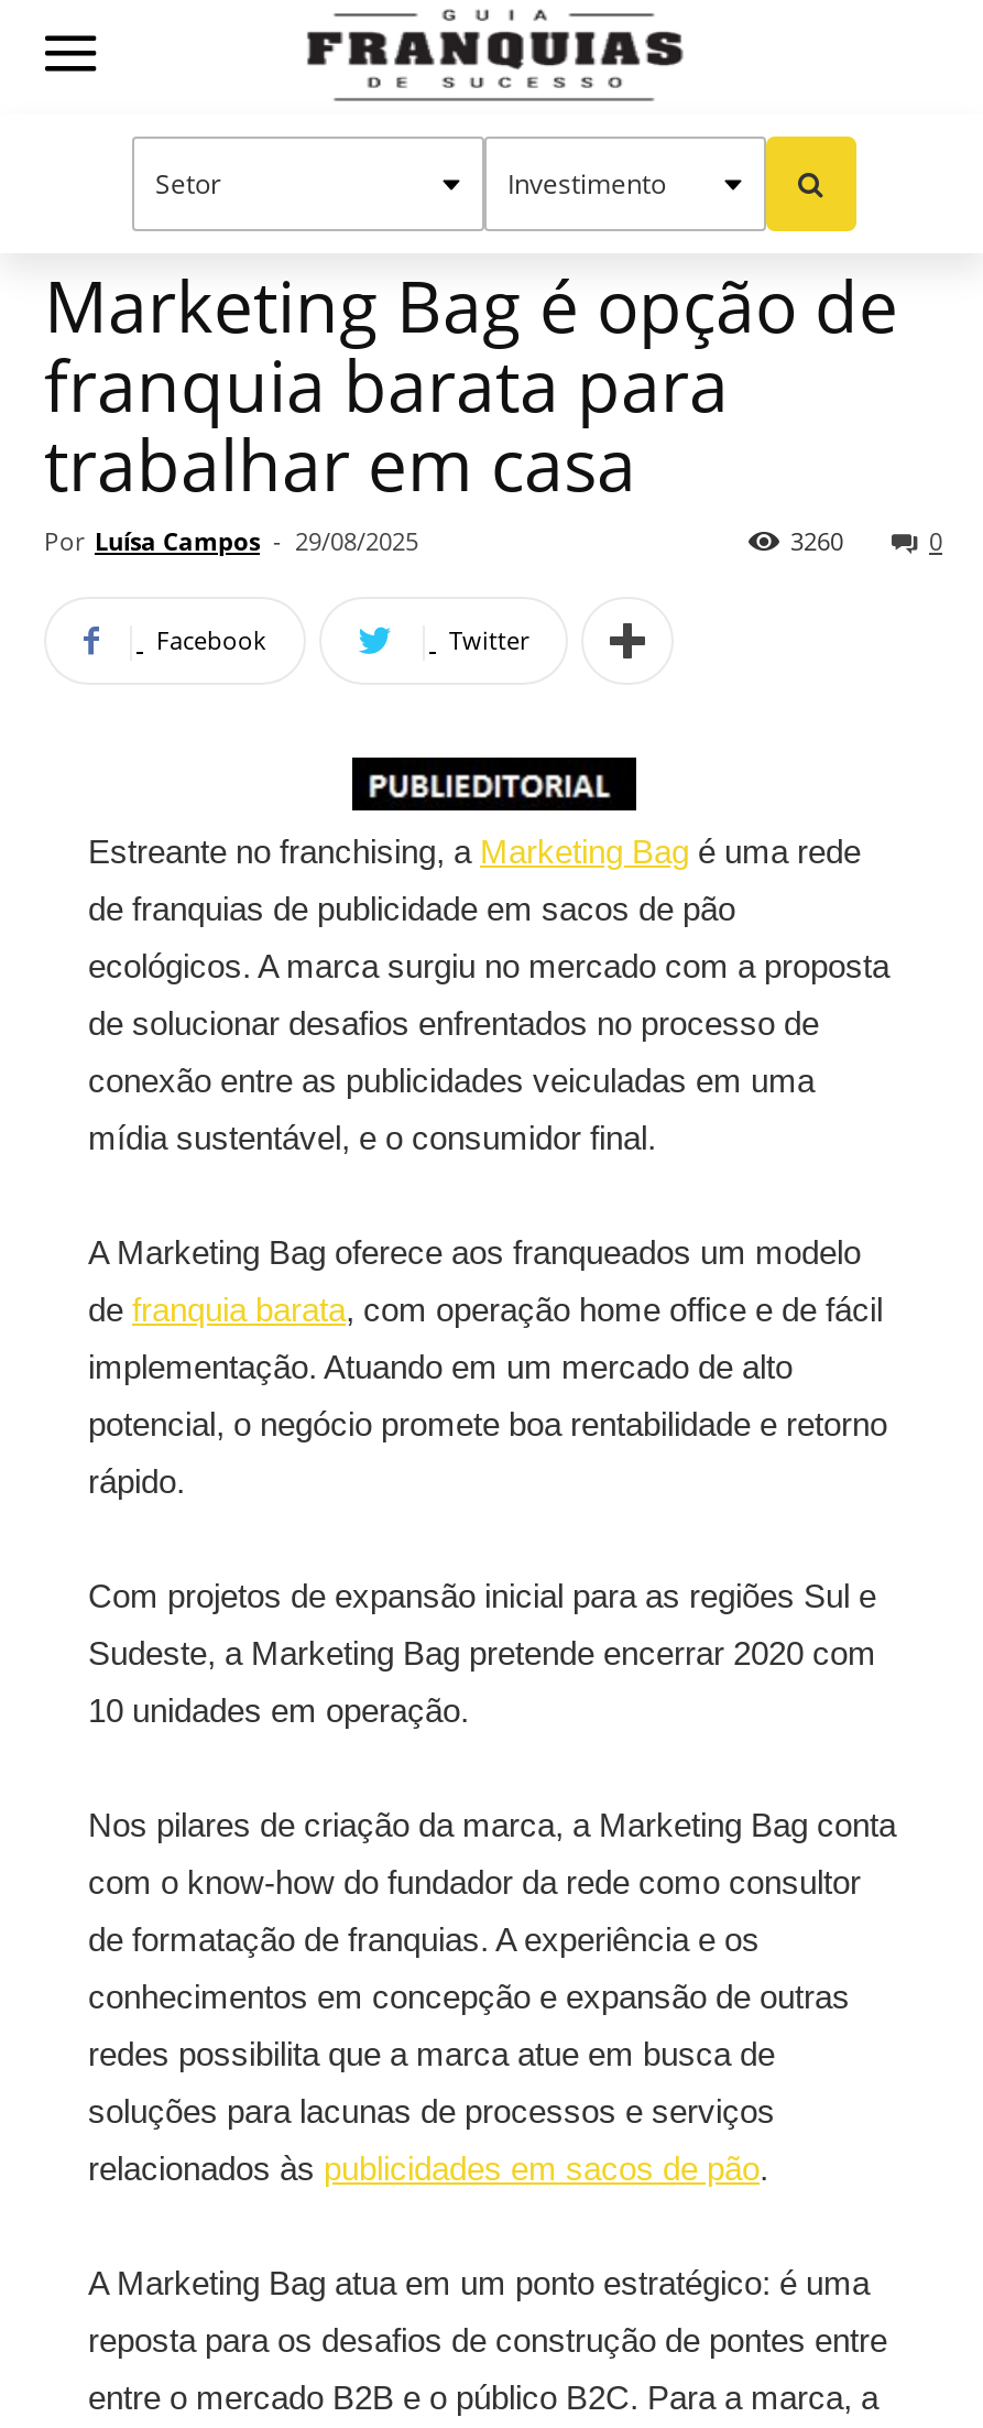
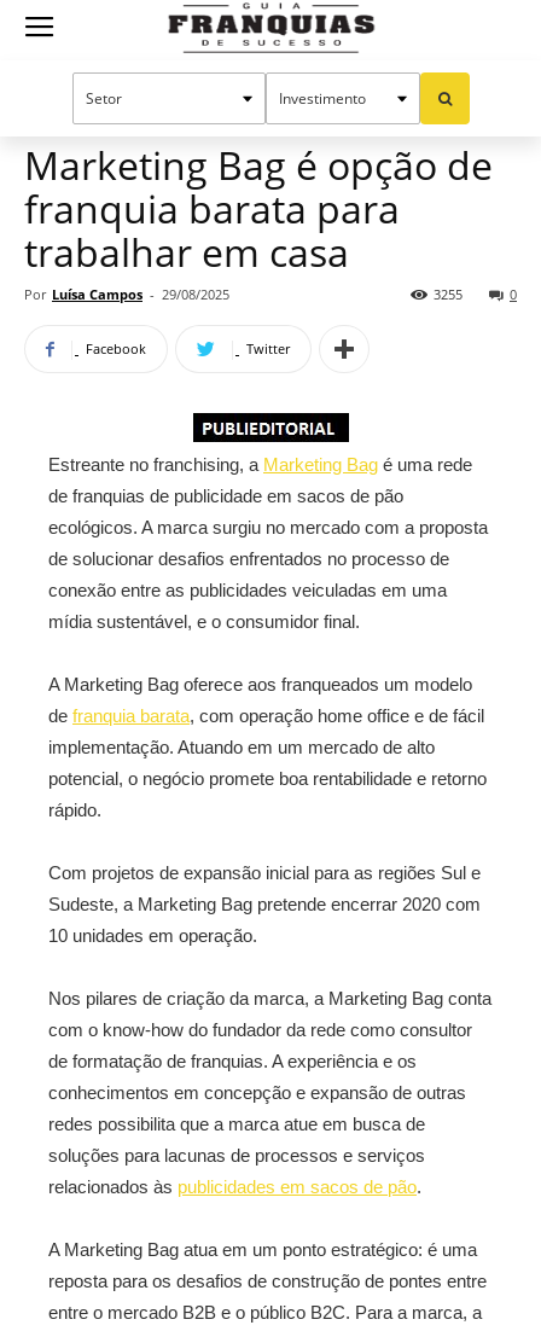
- 3260
+ 3255
